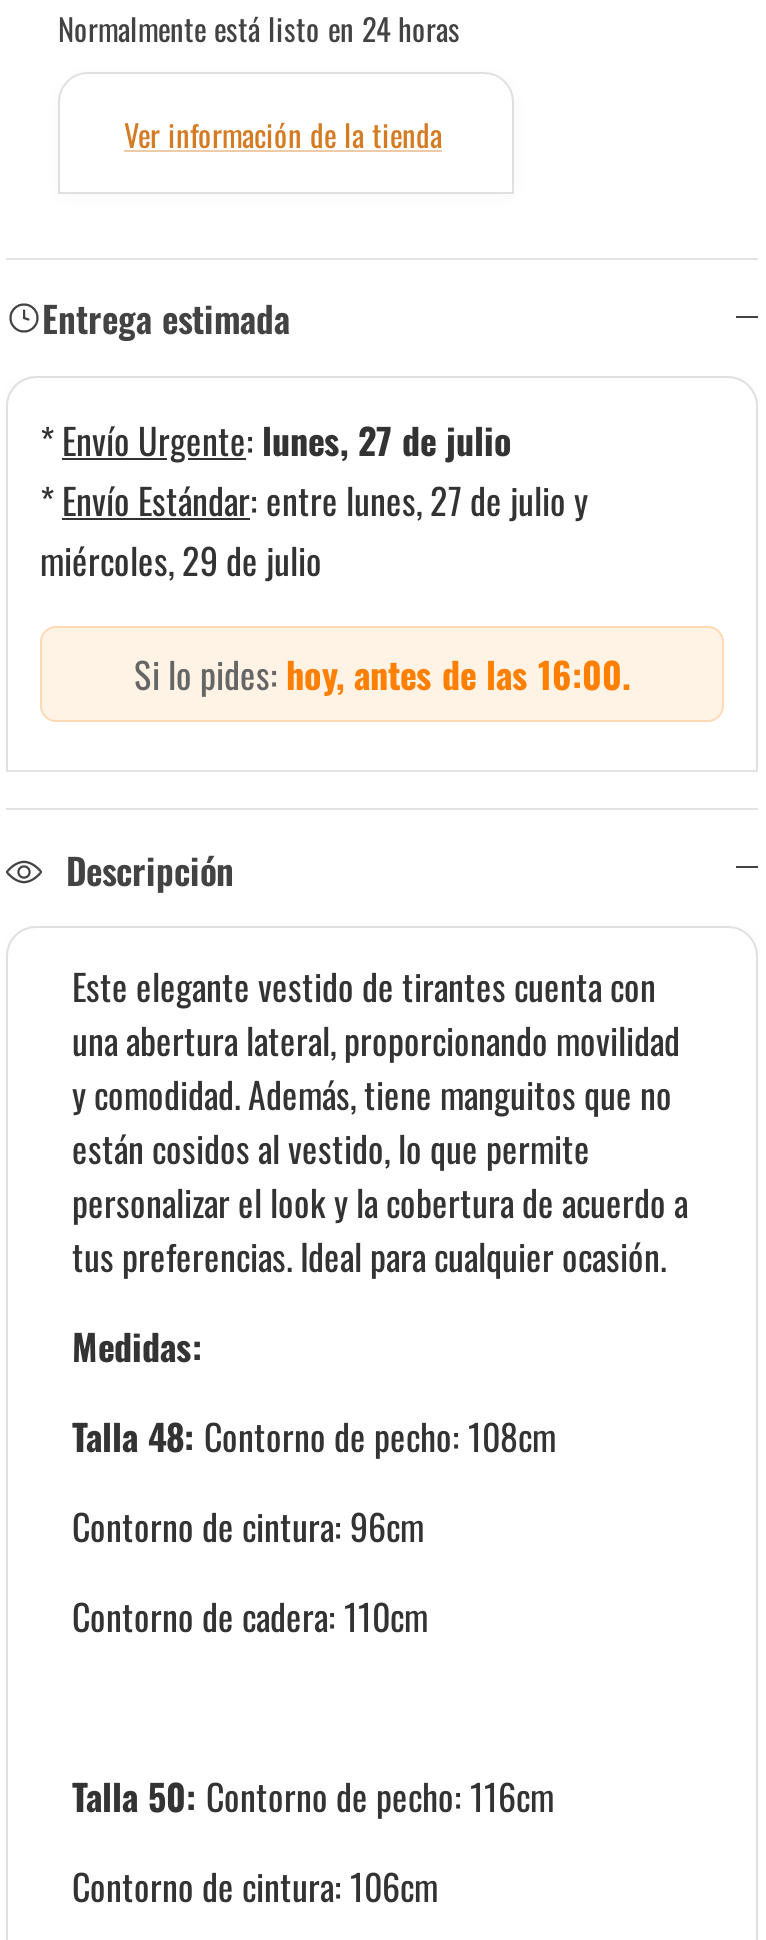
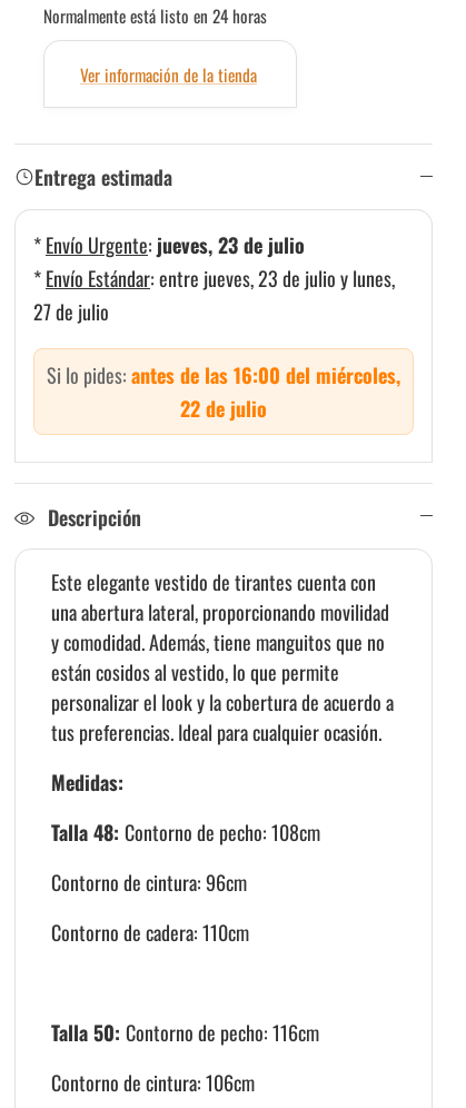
- * Envío Urgente: lunes, 27 de julio
- * Envío Estándar: entre lunes, 27 de julio y
- miércoles, 29 de julio
+ * Envío Urgente: jueves, 23 de julio
+ * Envío Estándar: entre jueves, 23 de julio y lunes,
+ 27 de julio

- Si lo pides: hoy, antes de las 16:00.
+ Si lo pides: antes de las 16:00 del miércoles,
+ 22 de julio
